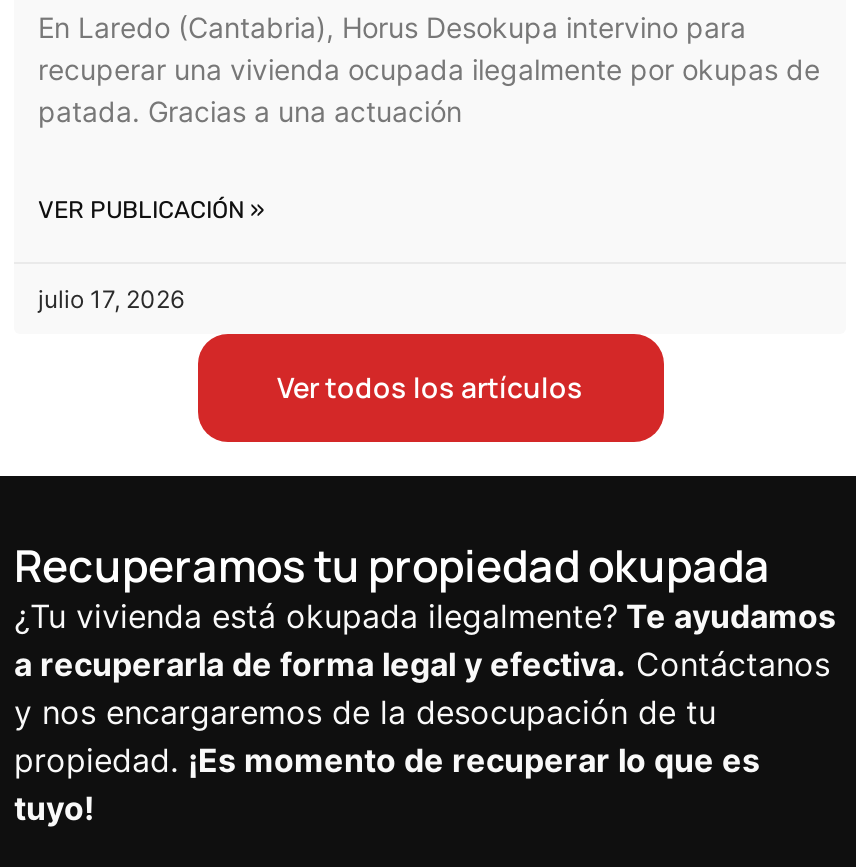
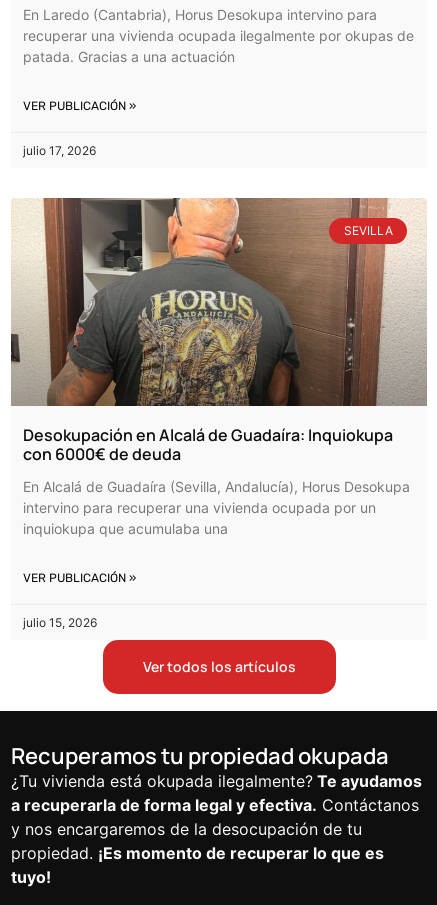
+ [image]
+ SEVILLA

+ Desokupación en Alcalá de Guadaíra: Inquiokupa
+ con 6000€ de deuda
+ En Alcalá de Guadaíra (Sevilla, Andalucía), Horus Desokupa
+ intervino para recuperar una vivienda ocupada por un
+ inquiokupa que acumulaba una
+ VER PUBLICACIÓN »
+ julio 15, 2026
